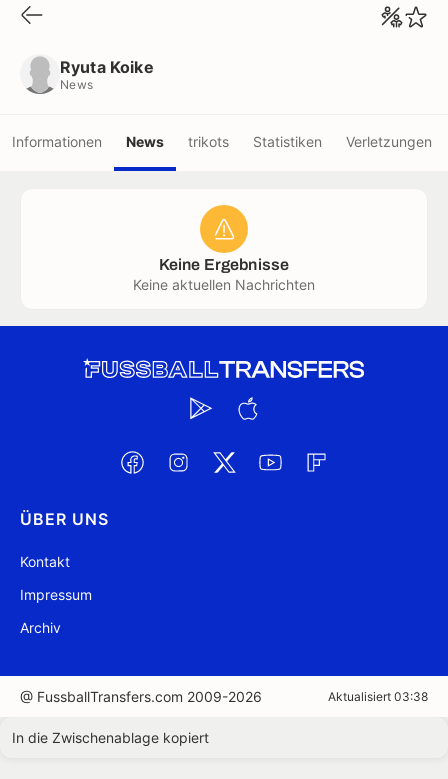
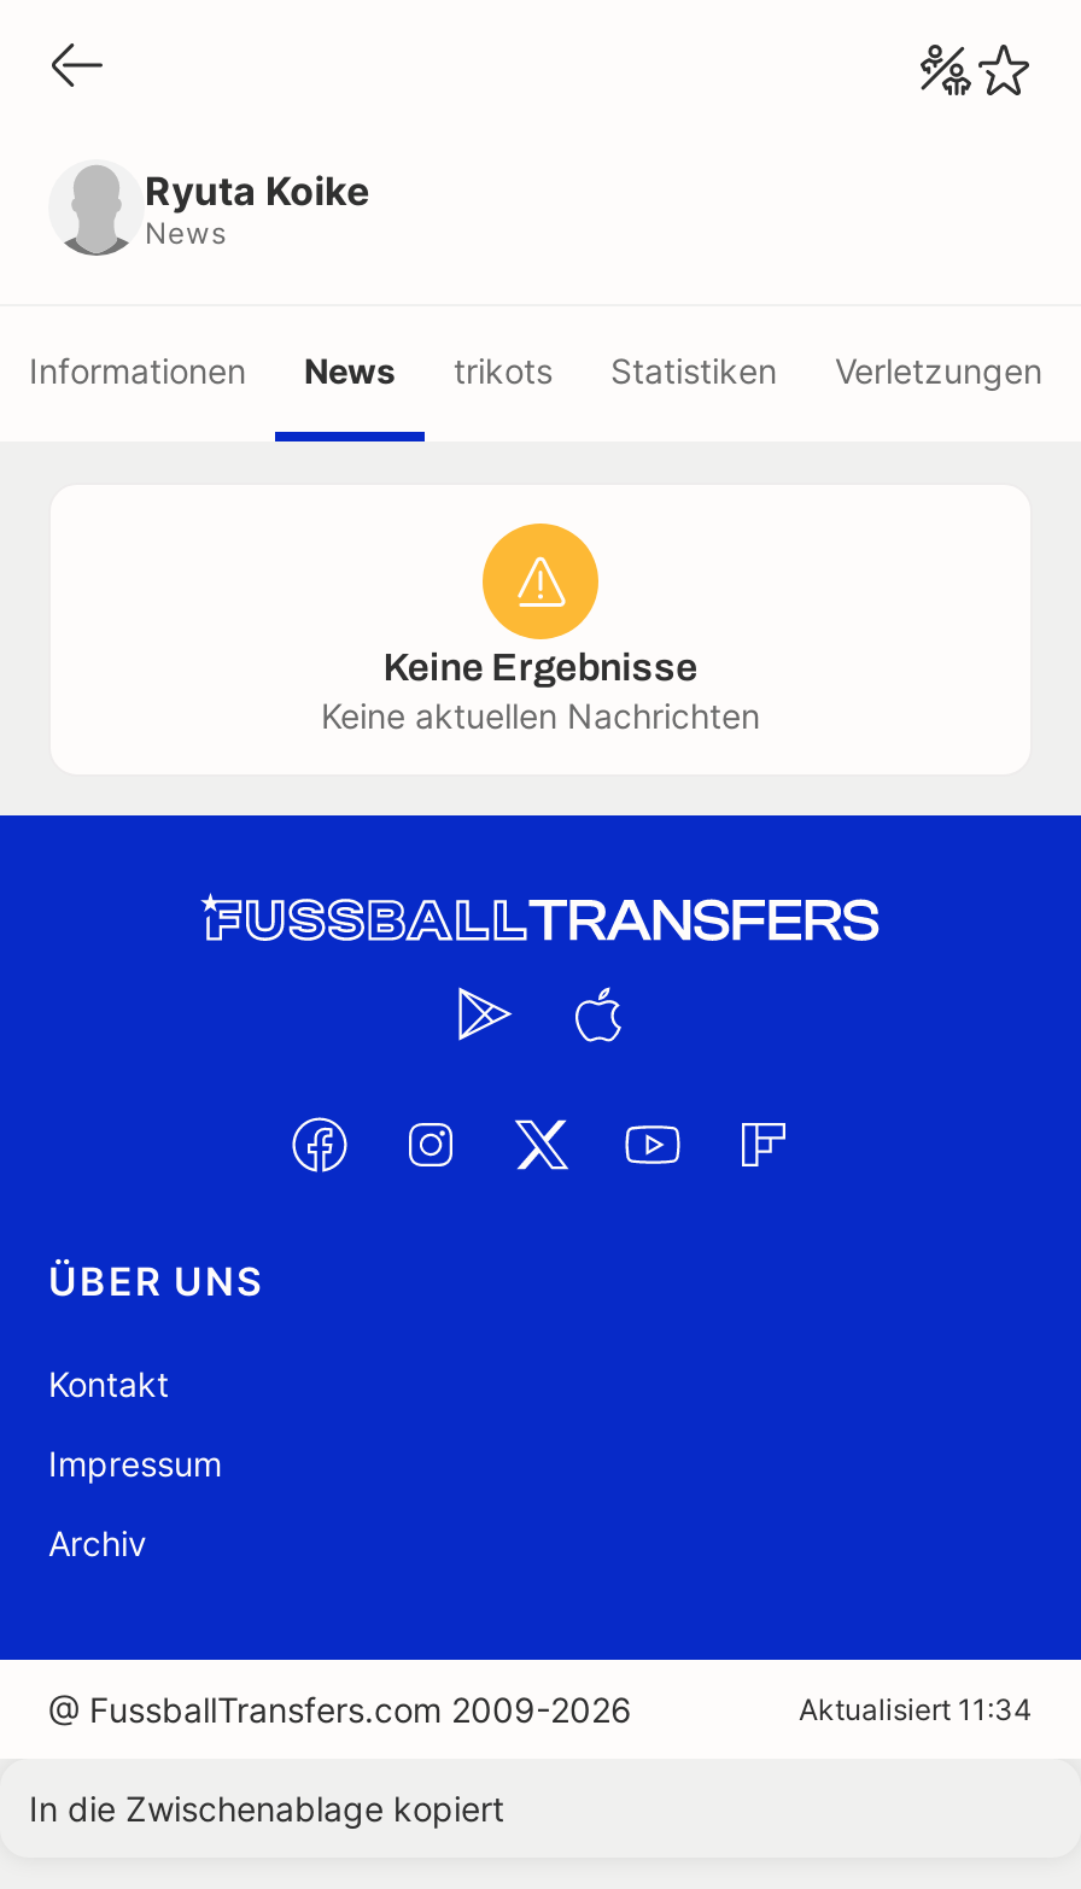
- Aktualisiert 03:38
+ Aktualisiert 11:34
